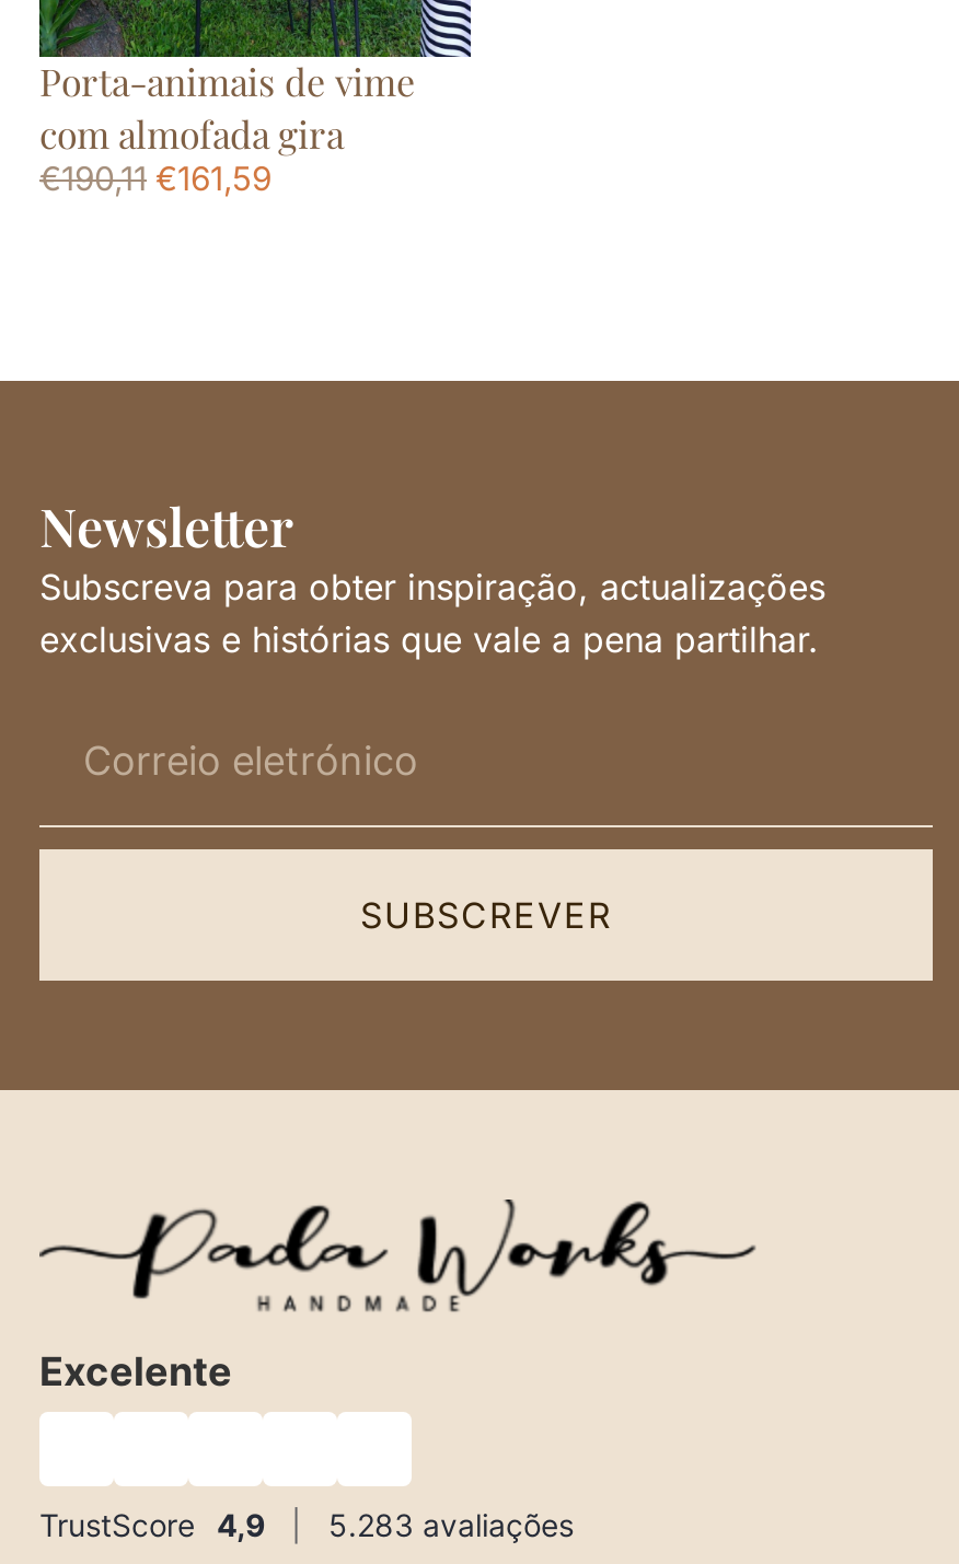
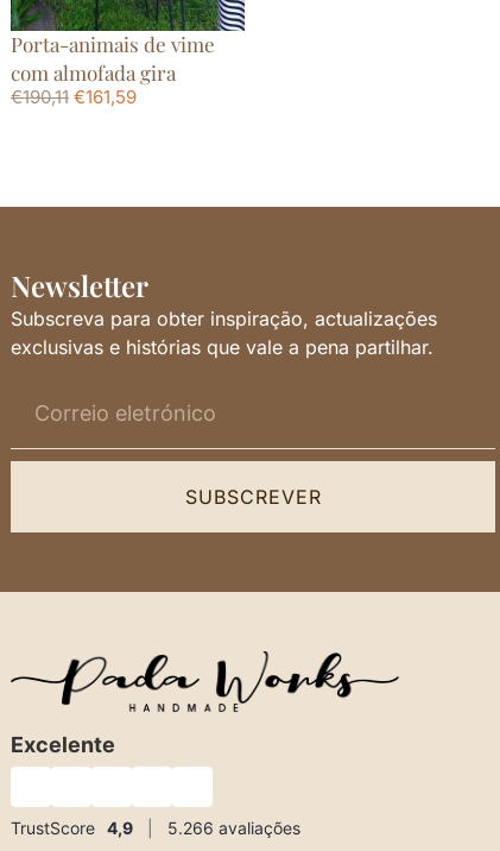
- 5.283 avaliações
+ 5.266 avaliações
